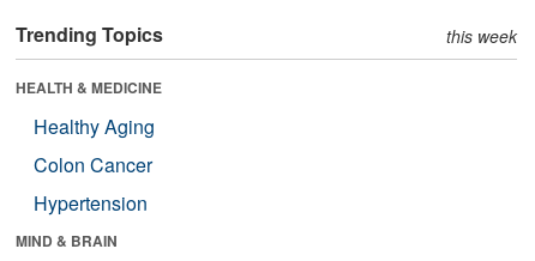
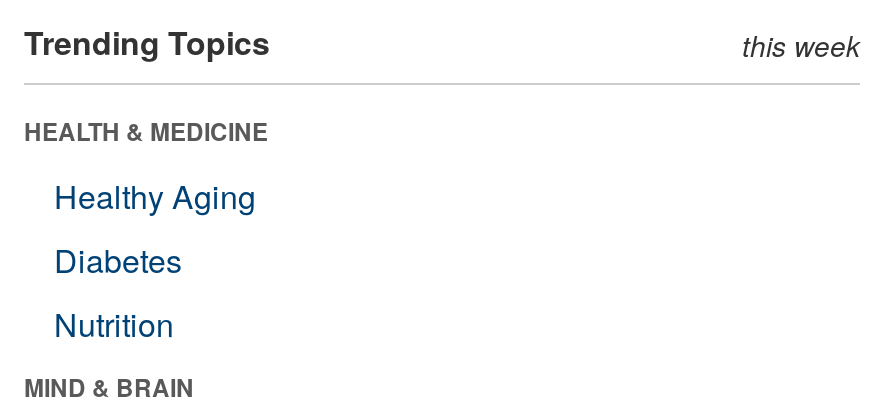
- Colon Cancer
- Hypertension
+ Diabetes
+ Nutrition
